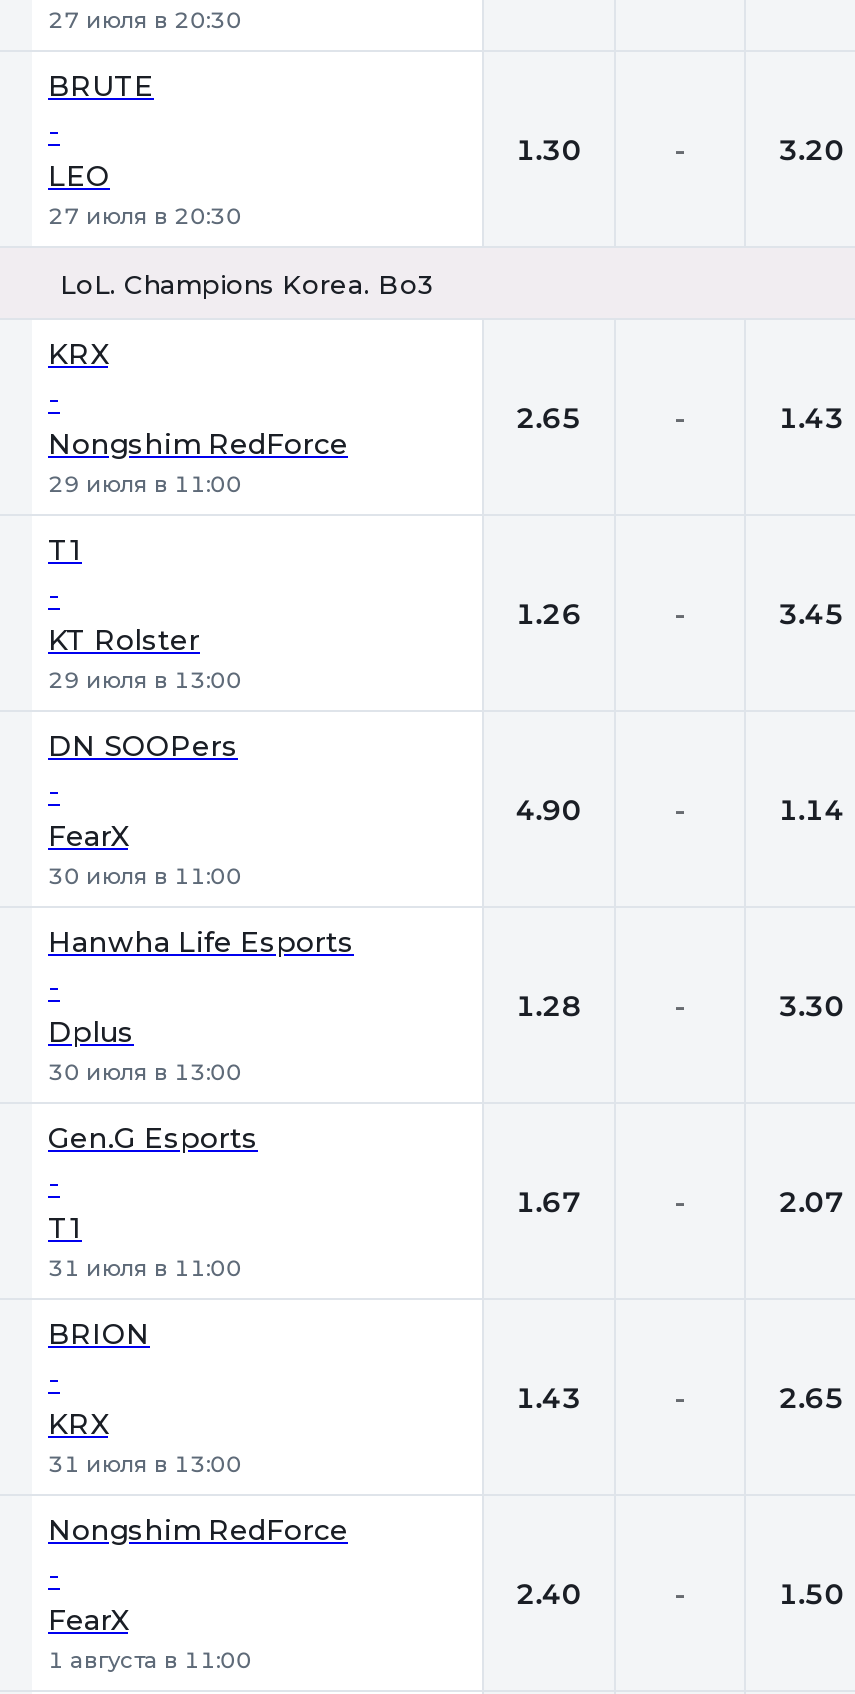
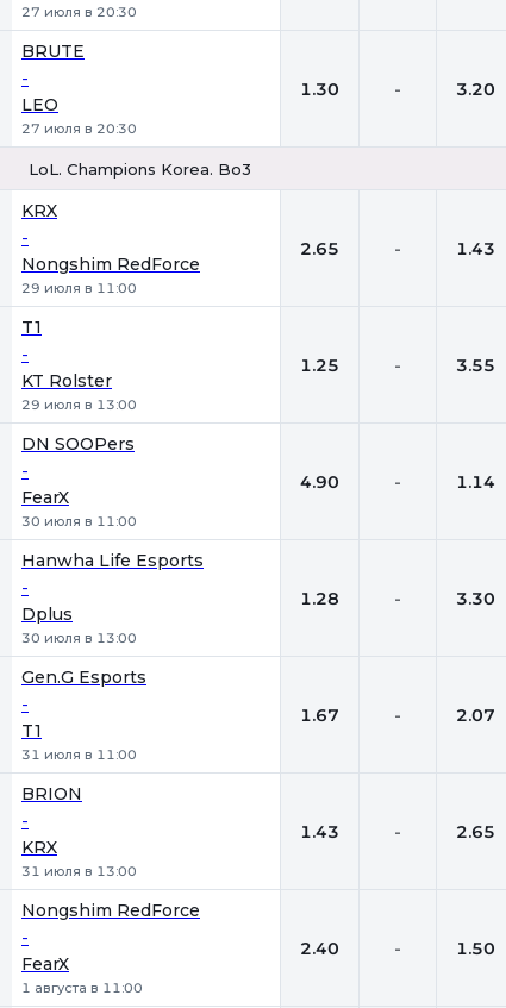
- 1.26
+ 1.25

- 3.45
+ 3.55
